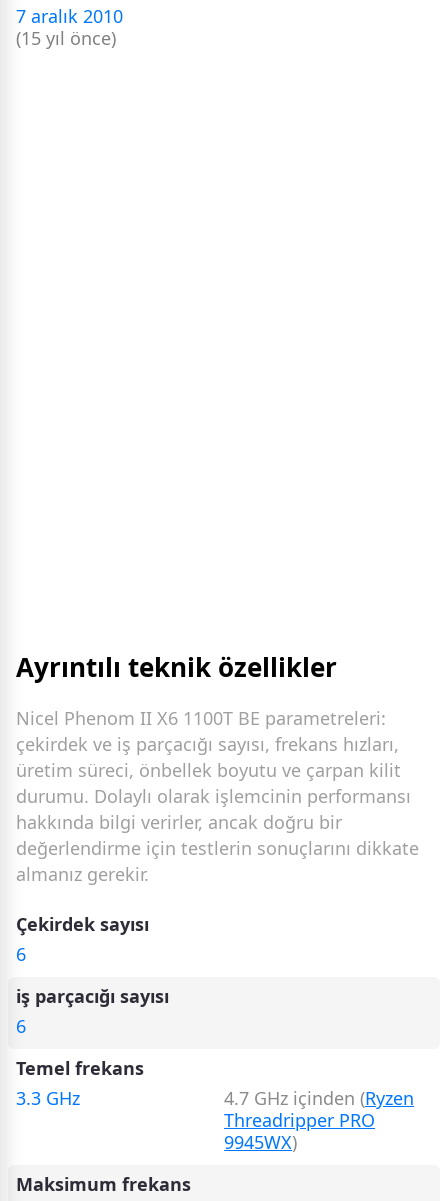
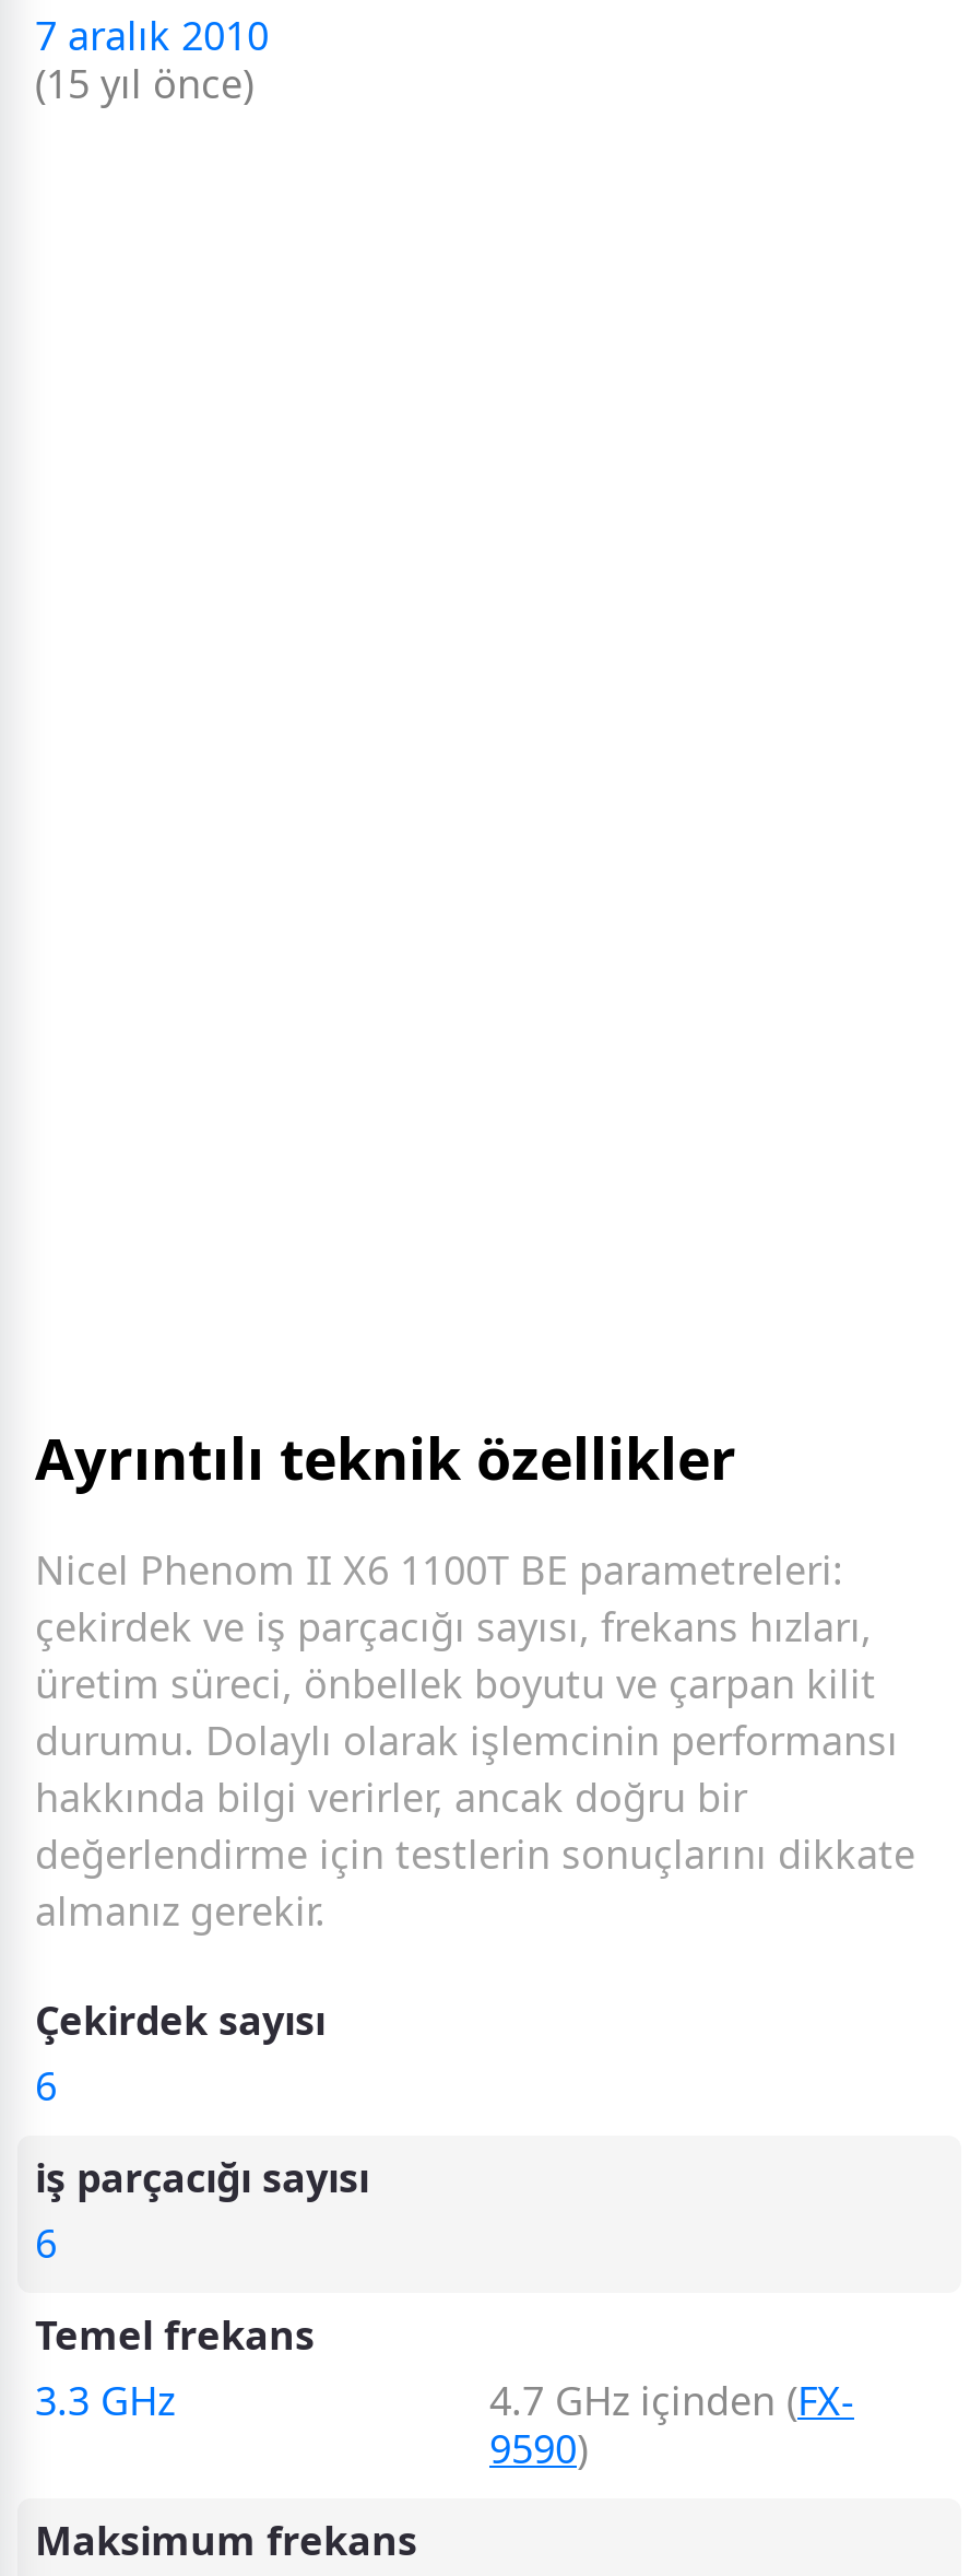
- 4.7 GHz içinden (Ryzen
- Threadripper PRO
- 9945WX)
+ 4.7 GHz içinden (FX-
+ 9590)
